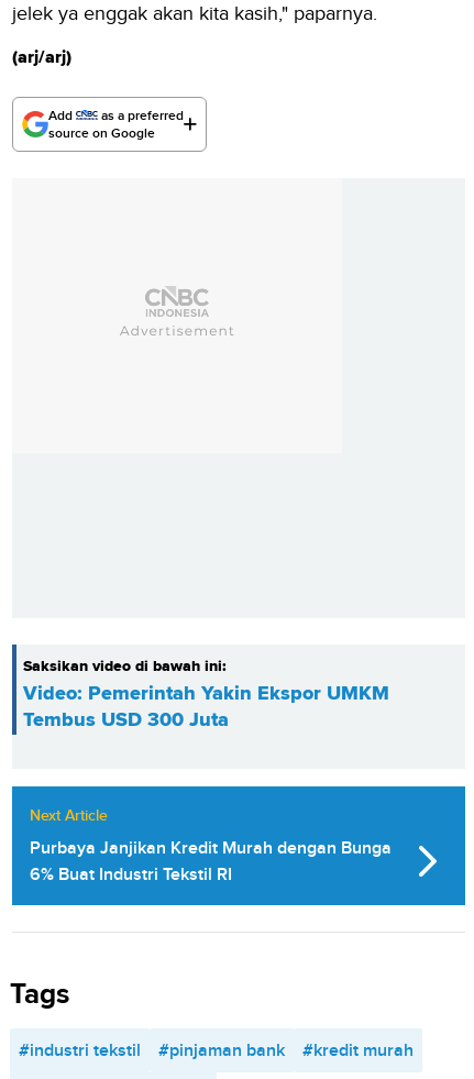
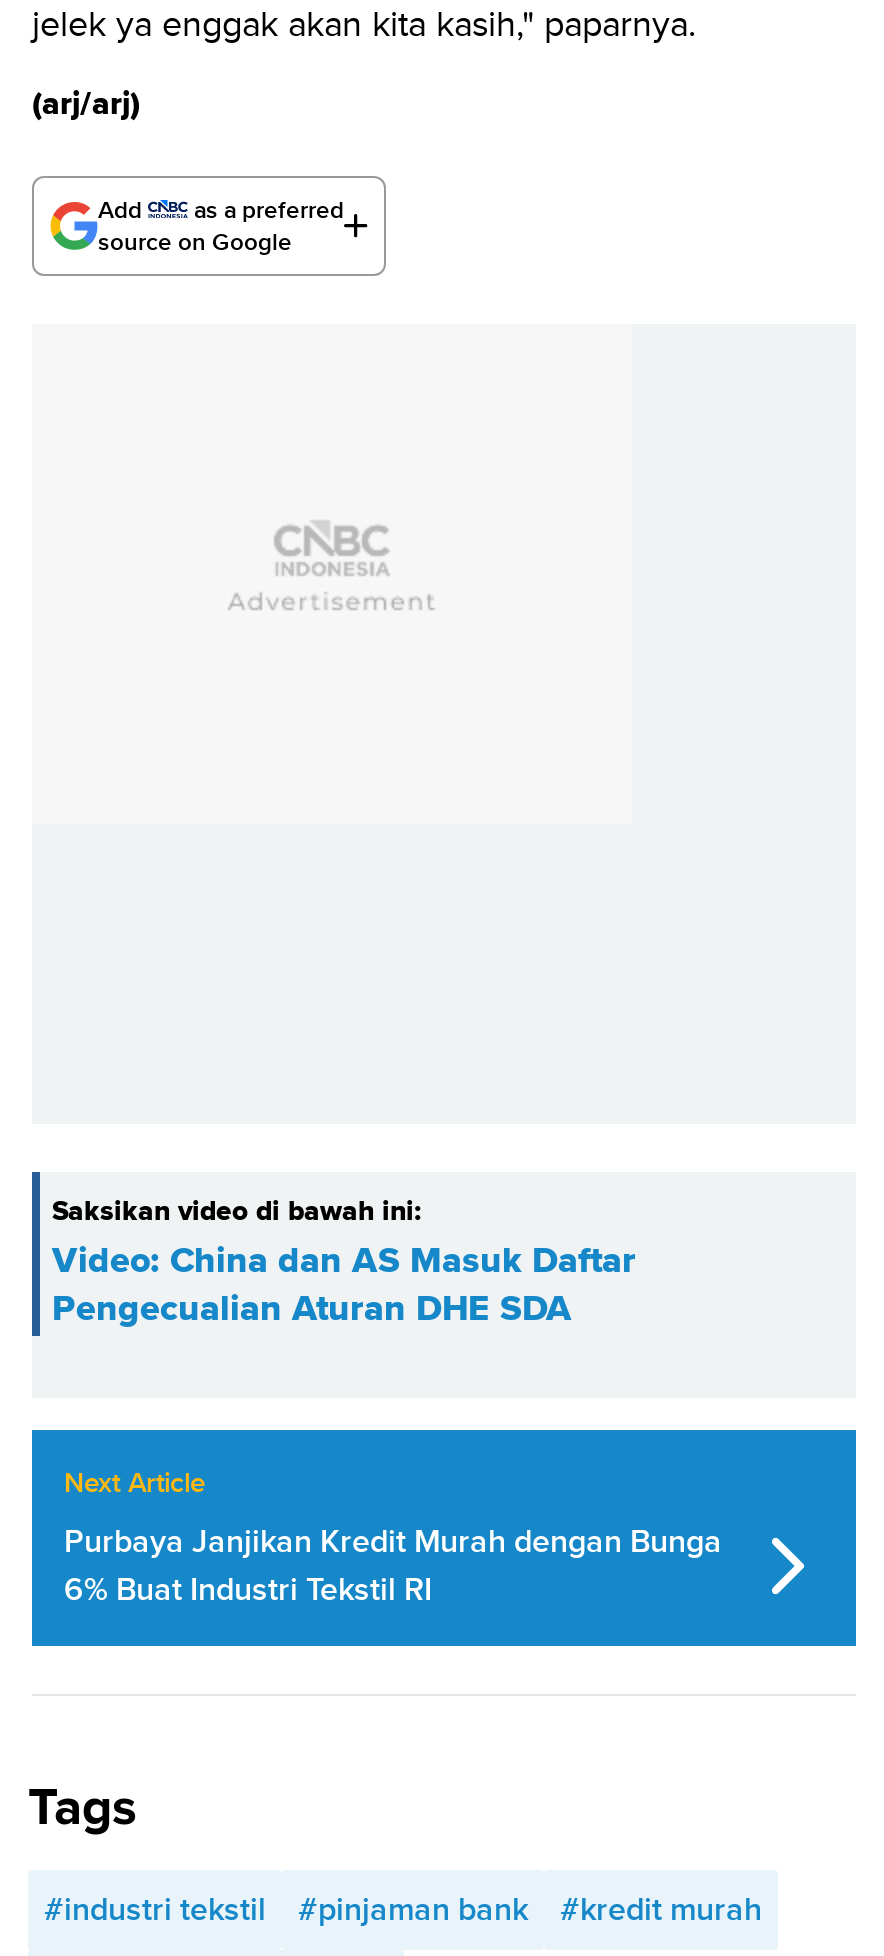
- Video: Pemerintah Yakin Ekspor UMKM
- Tembus USD 300 Juta
+ Video: China dan AS Masuk Daftar
+ Pengecualian Aturan DHE SDA
